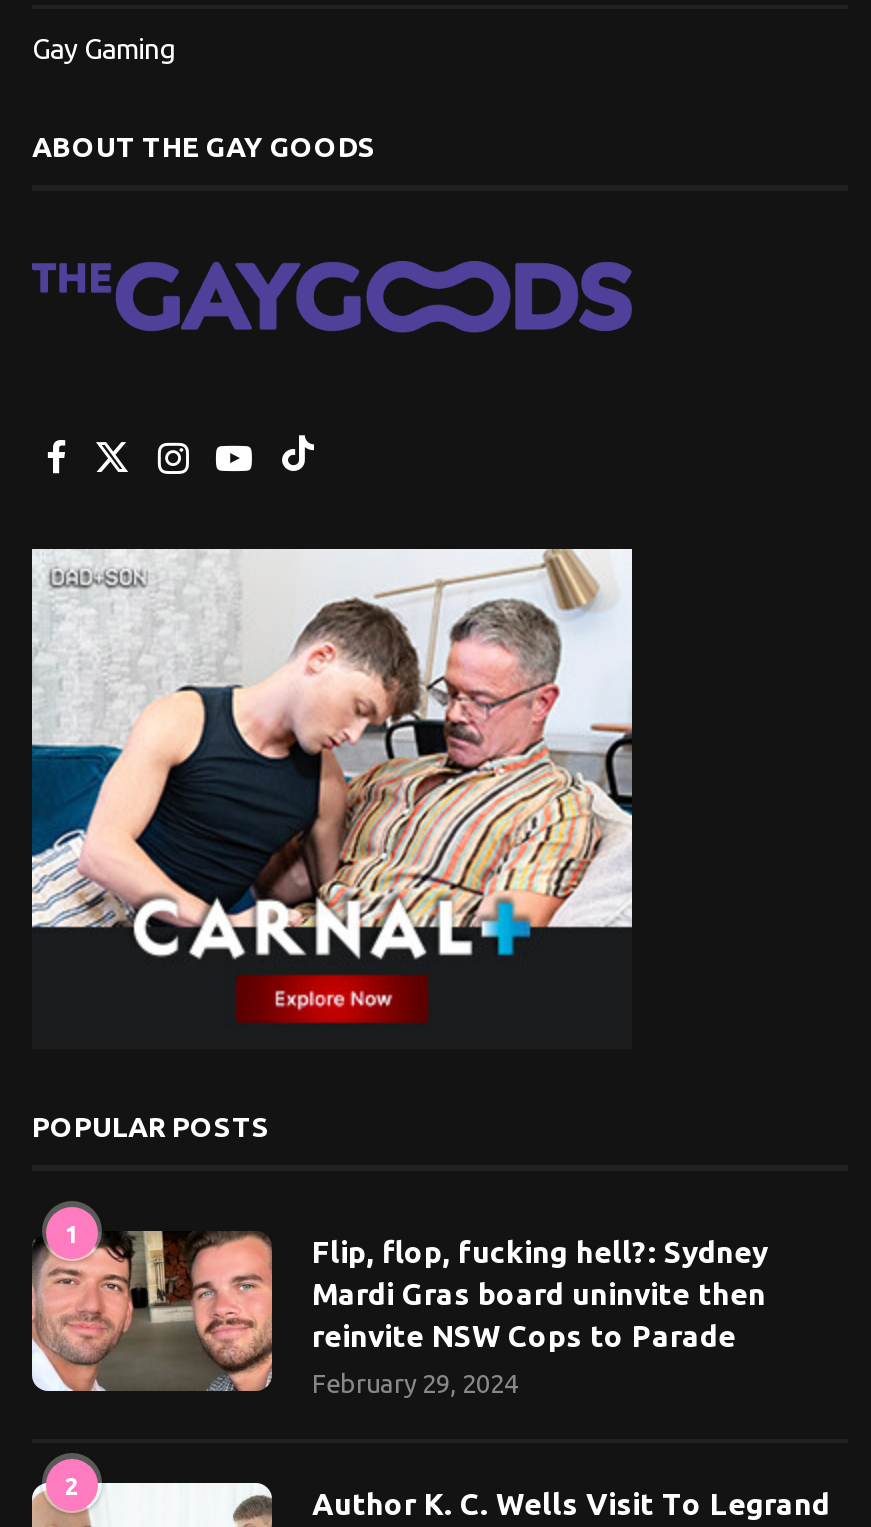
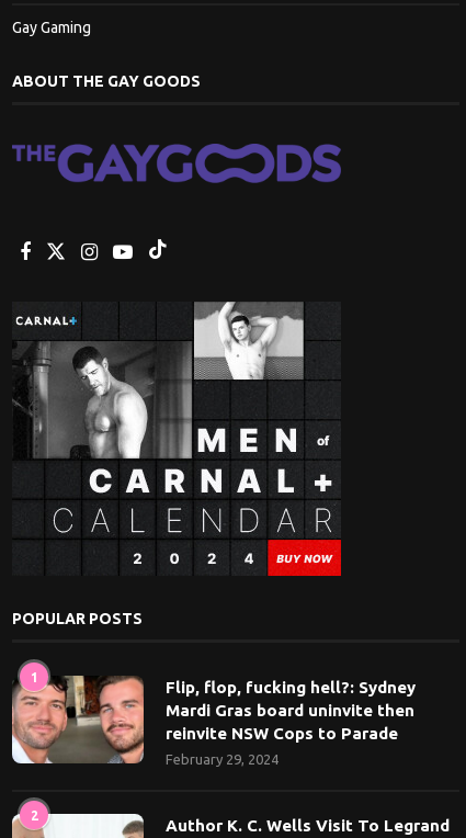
- [image]
+ [image]
